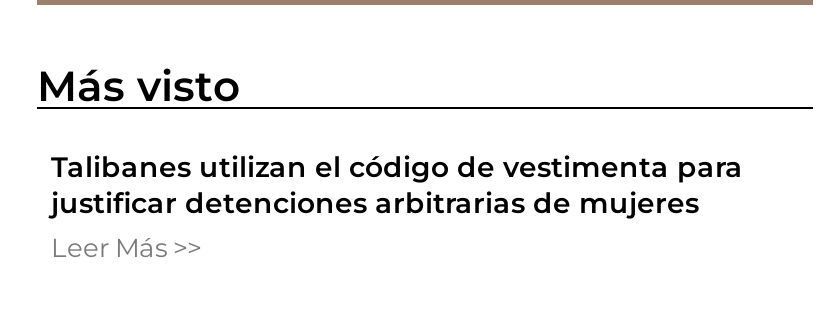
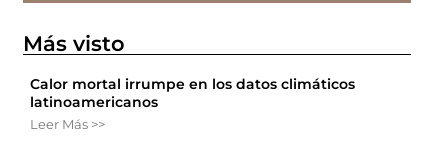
- Talibanes utilizan el código de vestimenta para
- justificar detenciones arbitrarias de mujeres
+ Calor mortal irrumpe en los datos climáticos
+ latinoamericanos
